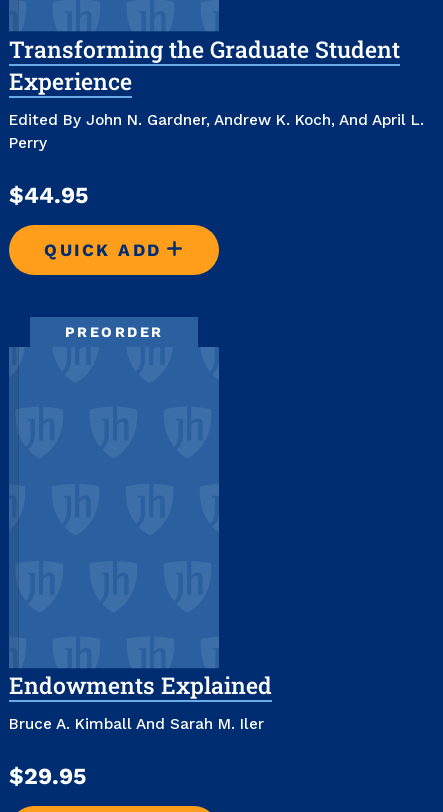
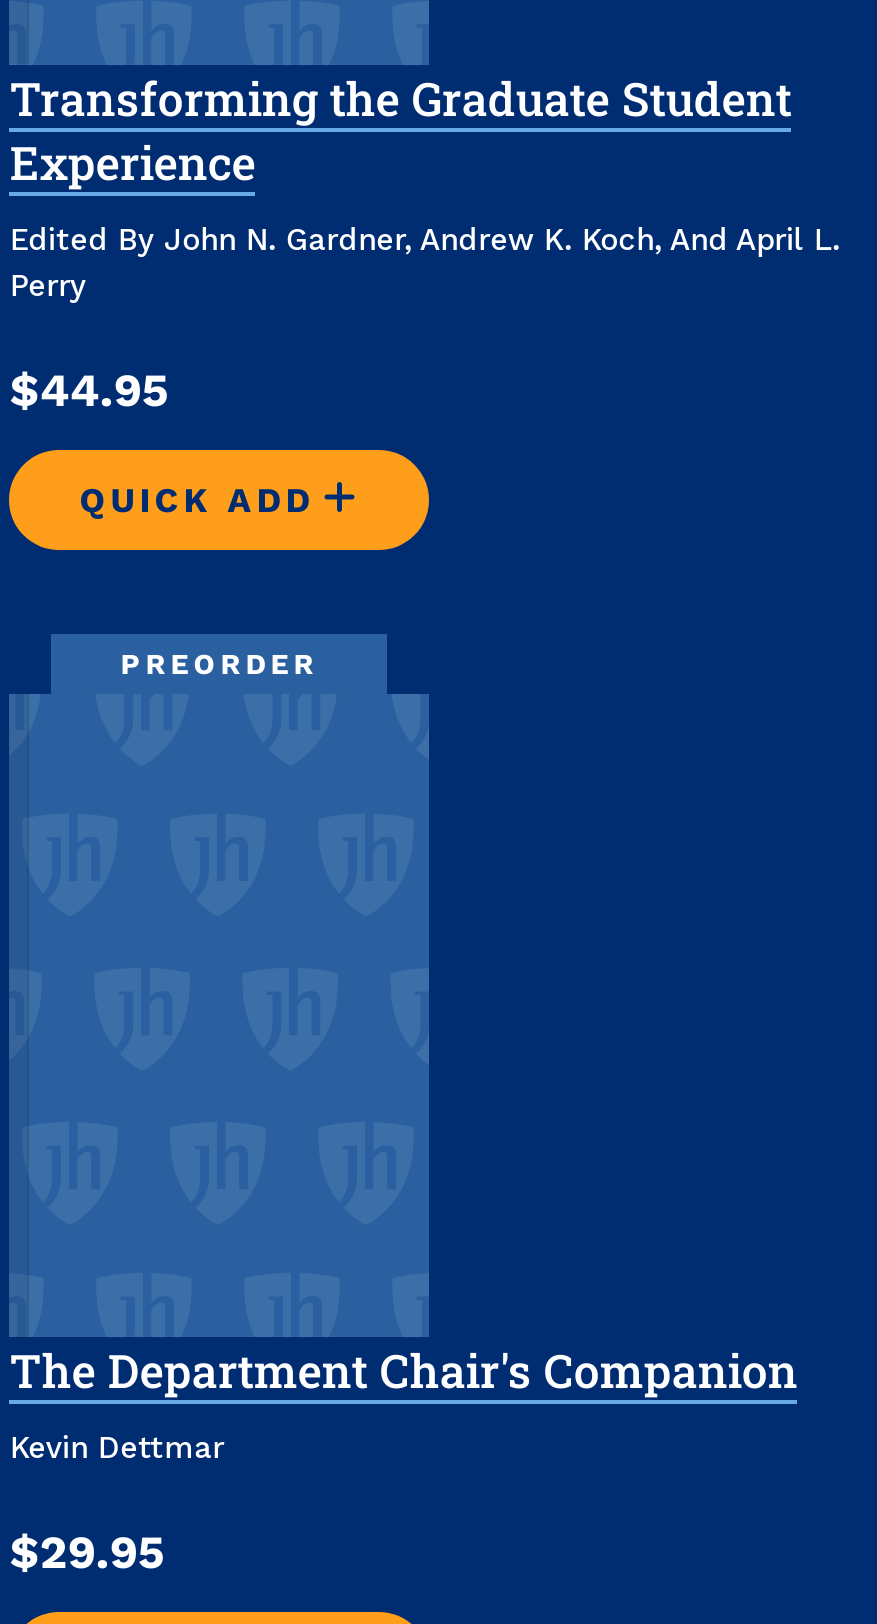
- Endowments Explained
+ The Department Chair's Companion

- Bruce A. Kimball And Sarah M. Iler
+ Kevin Dettmar
